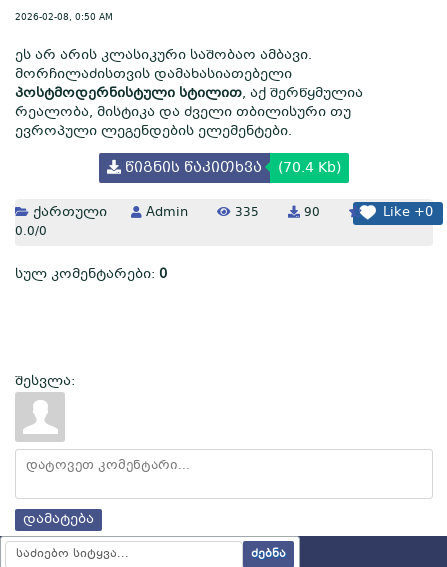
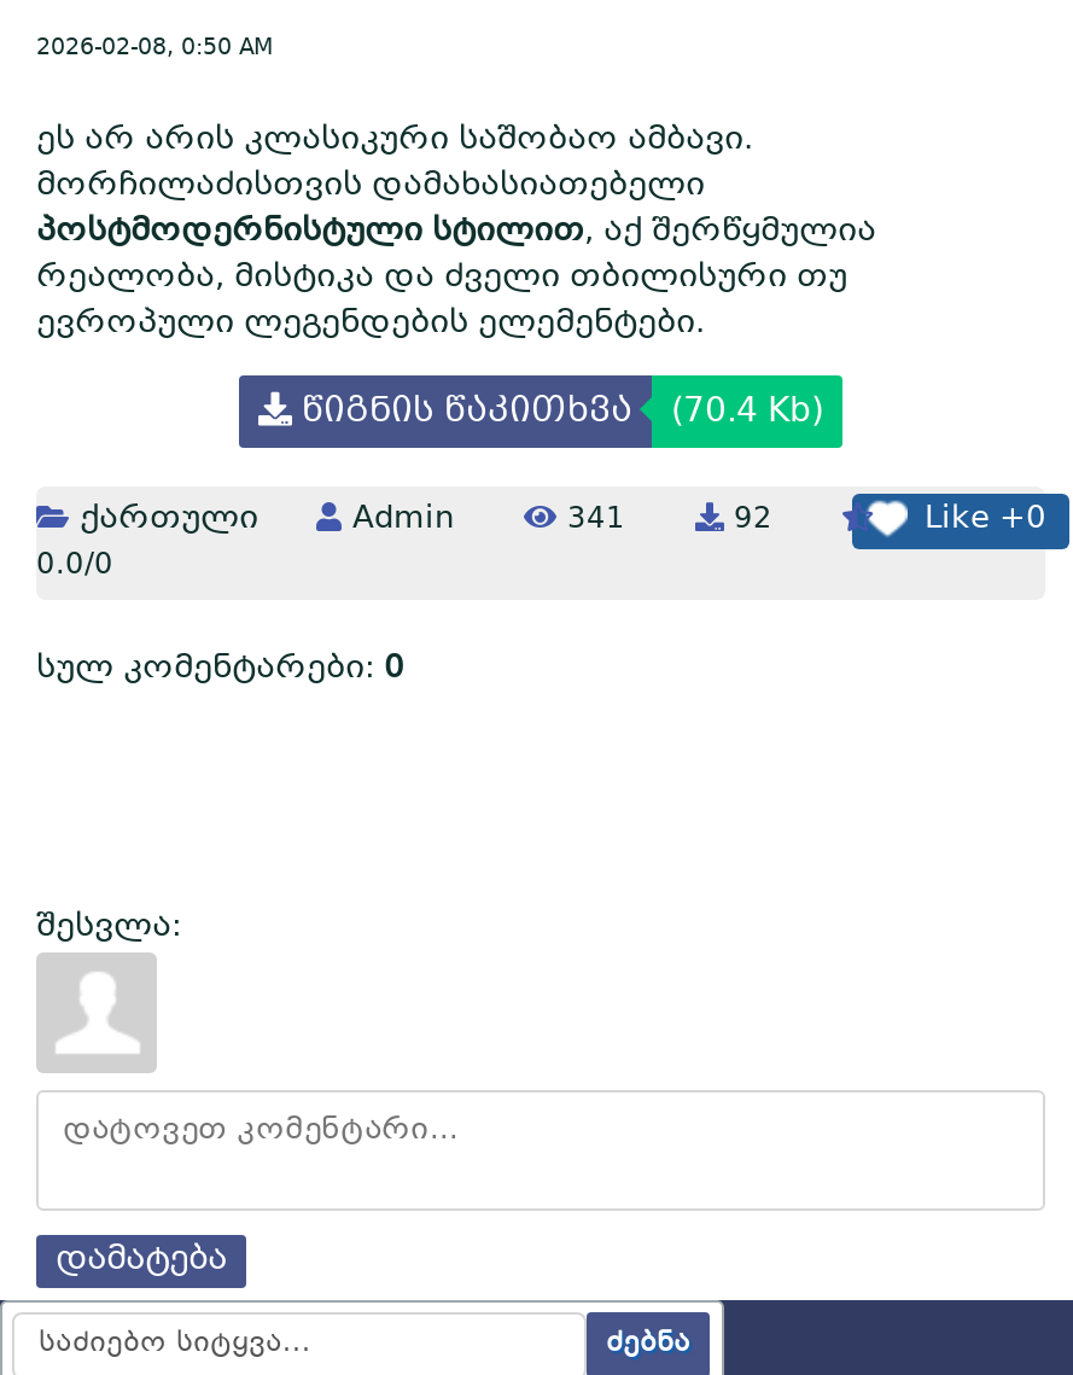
- 335
+ 341

- 90
+ 92
